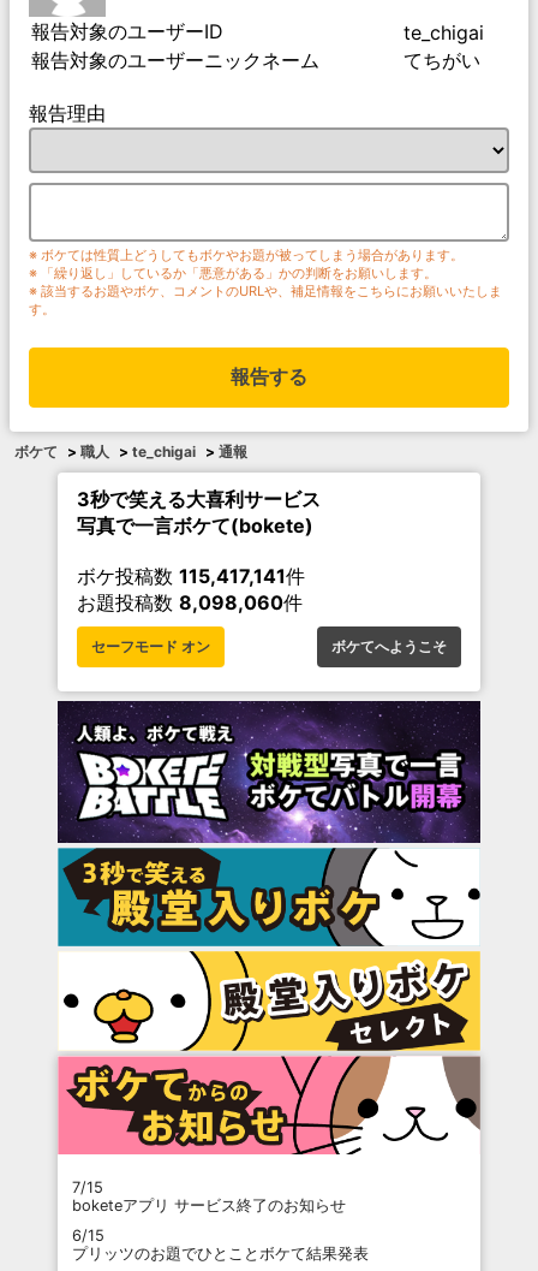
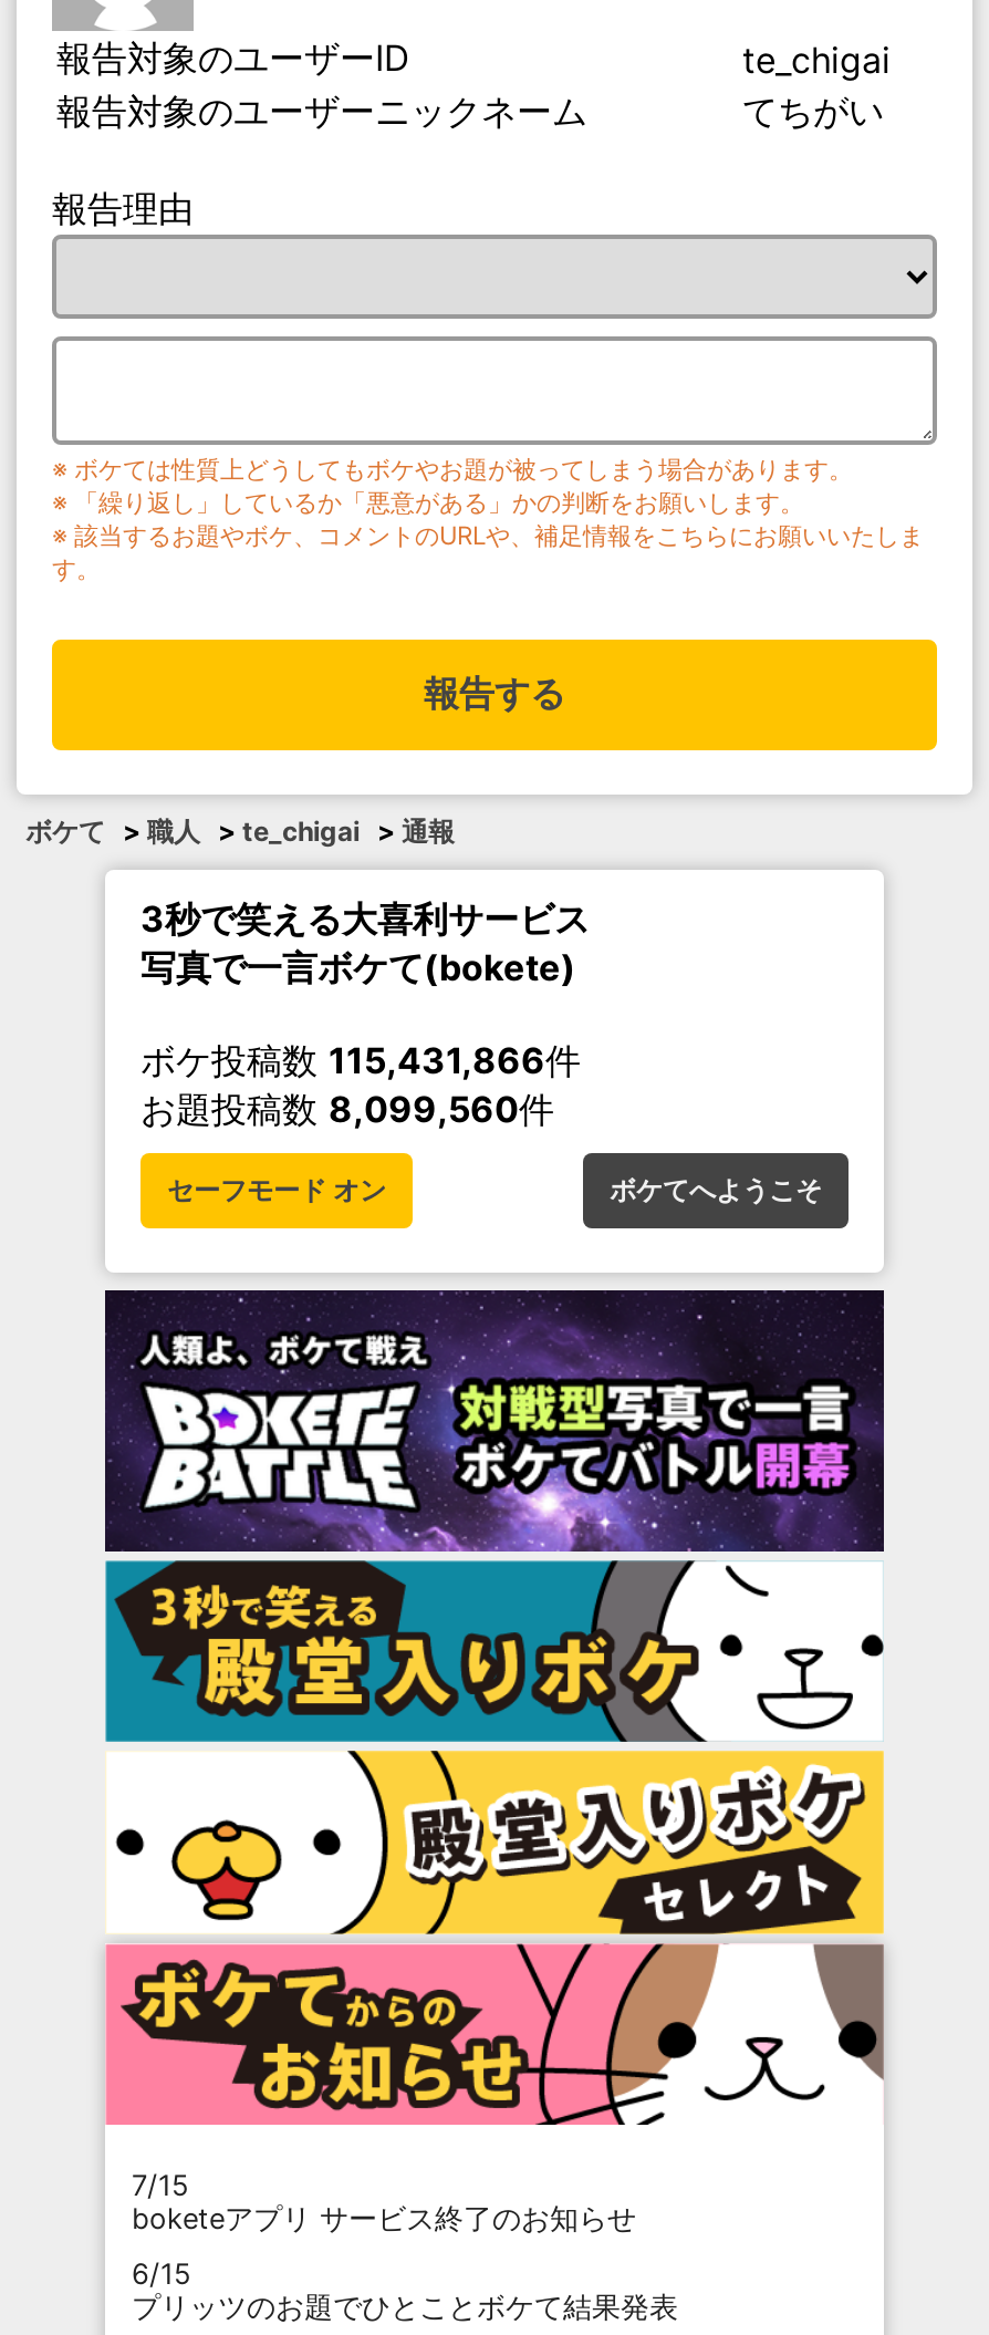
- ボケ投稿数115,417,141件
+ ボケ投稿数115,431,866件

- お題投稿数8,098,060件
+ お題投稿数8,099,560件
